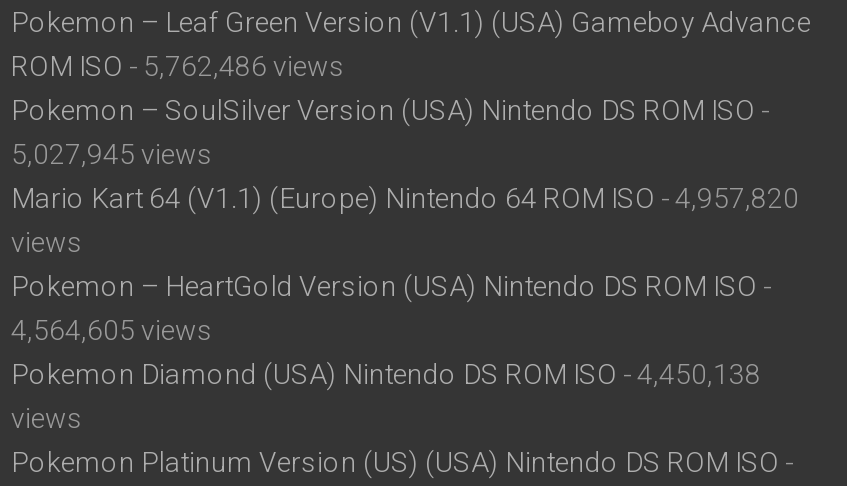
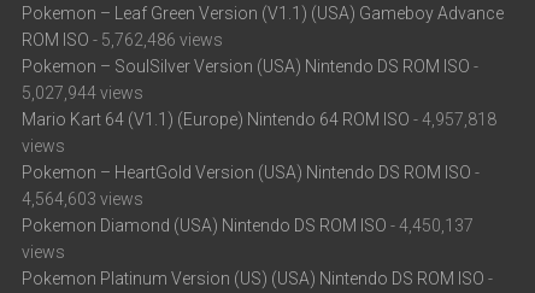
- 5,027,945 views
+ 5,027,944 views

- Mario Kart 64 (V1.1) (Europe) Nintendo 64 ROM ISO - 4,957,820
+ Mario Kart 64 (V1.1) (Europe) Nintendo 64 ROM ISO - 4,957,818

- 4,564,605 views
+ 4,564,603 views

- Pokemon Diamond (USA) Nintendo DS ROM ISO - 4,450,138
+ Pokemon Diamond (USA) Nintendo DS ROM ISO - 4,450,137
